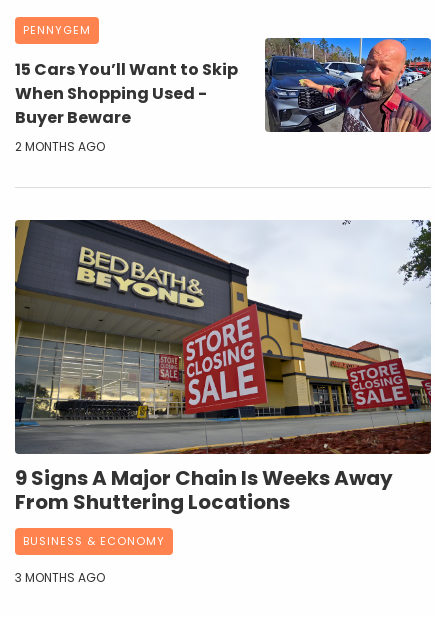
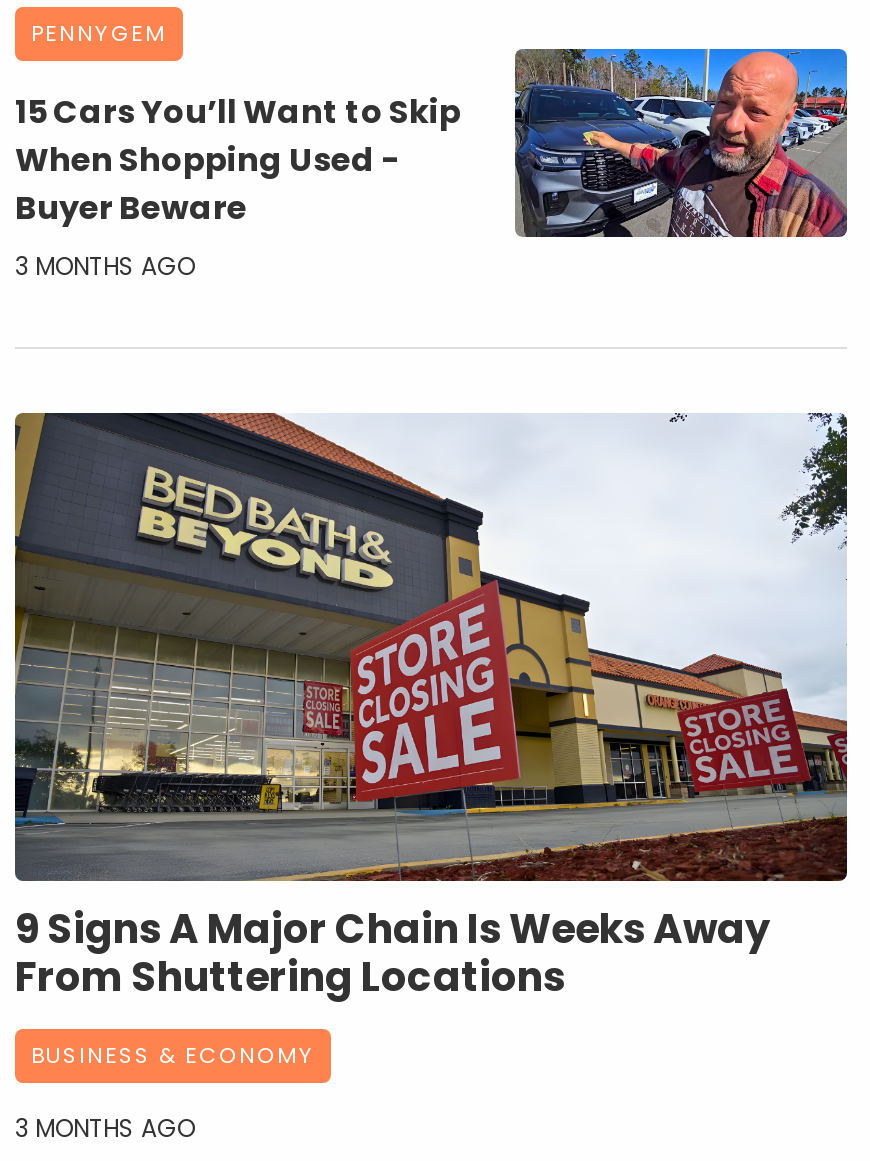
- 2 MONTHS AGO
+ 3 MONTHS AGO
